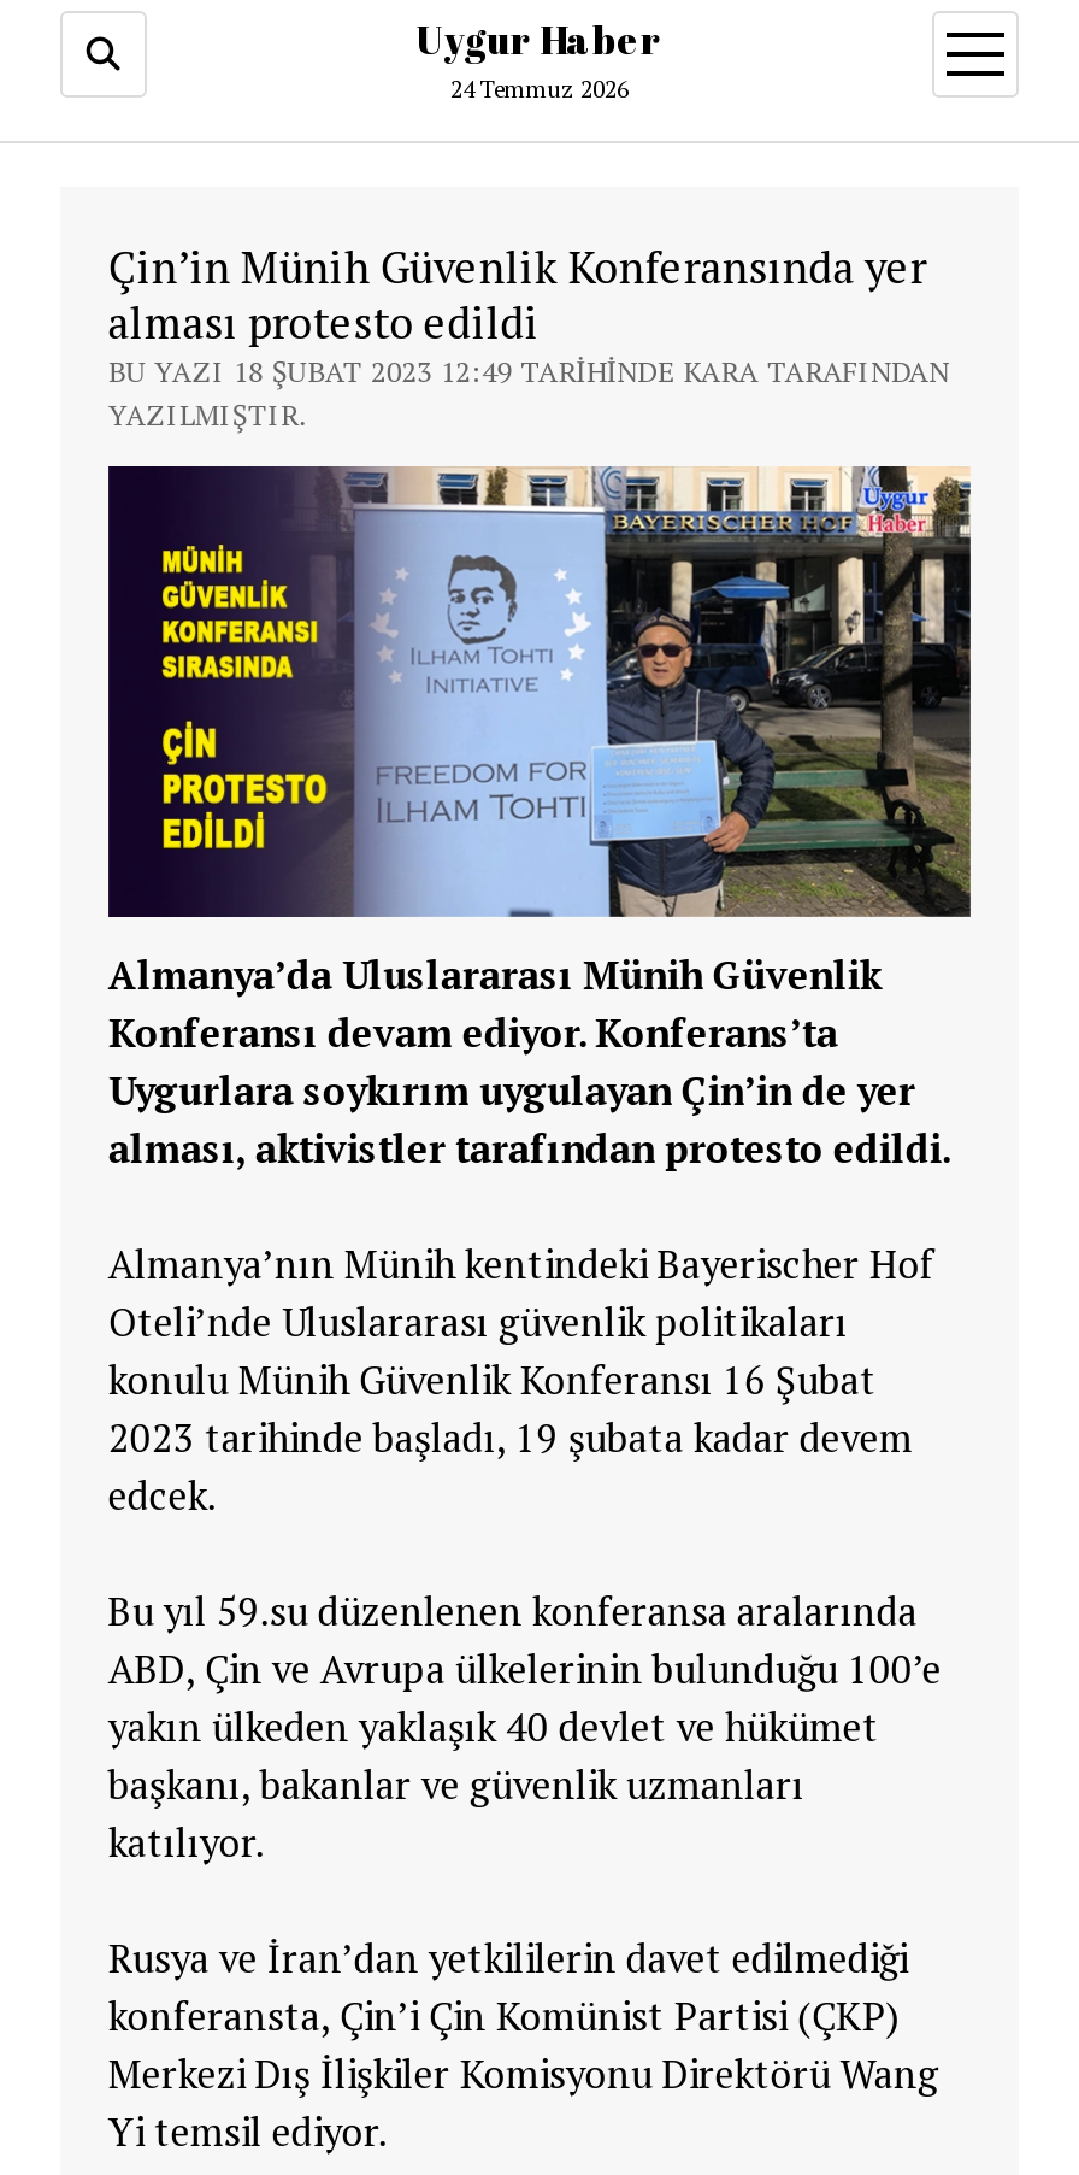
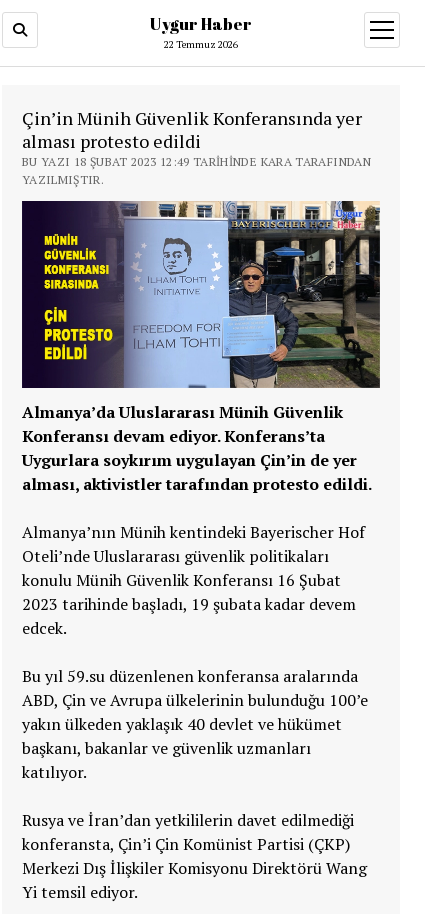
- 24 Temmuz 2026
+ 22 Temmuz 2026
